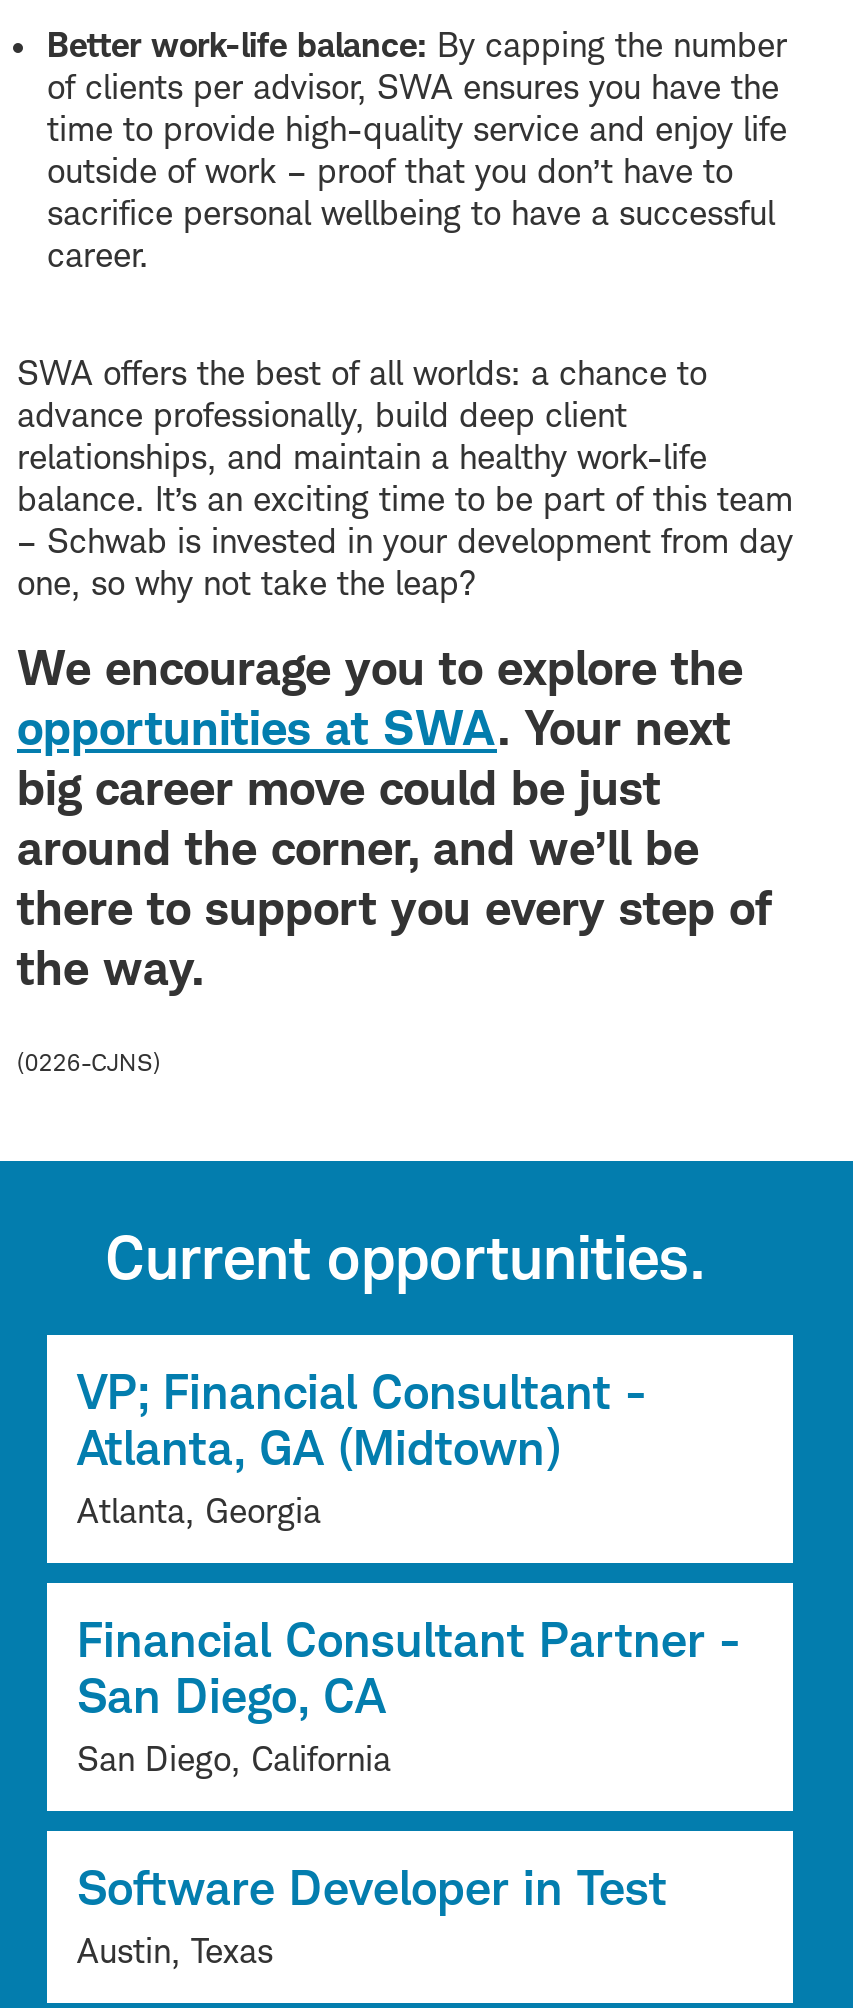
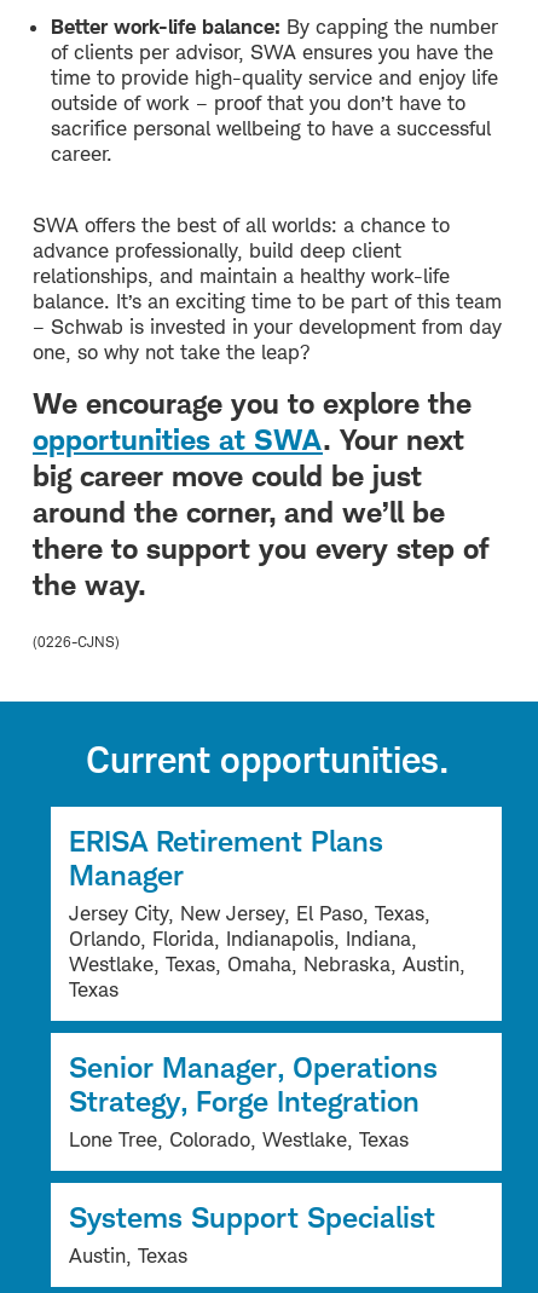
- VP; Financial Consultant -
- Atlanta, GA (Midtown)
- Atlanta, Georgia
+ ERISA Retirement Plans
+ Manager
+ Jersey City, New Jersey, El Paso, Texas,
+ Orlando, Florida, Indianapolis, Indiana,
+ Westlake, Texas, Omaha, Nebraska, Austin,
+ Texas

- Financial Consultant Partner -
- San Diego, CA
- San Diego, California
+ Senior Manager, Operations
+ Strategy, Forge Integration
+ Lone Tree, Colorado, Westlake, Texas

- Software Developer in Test
+ Systems Support Specialist
